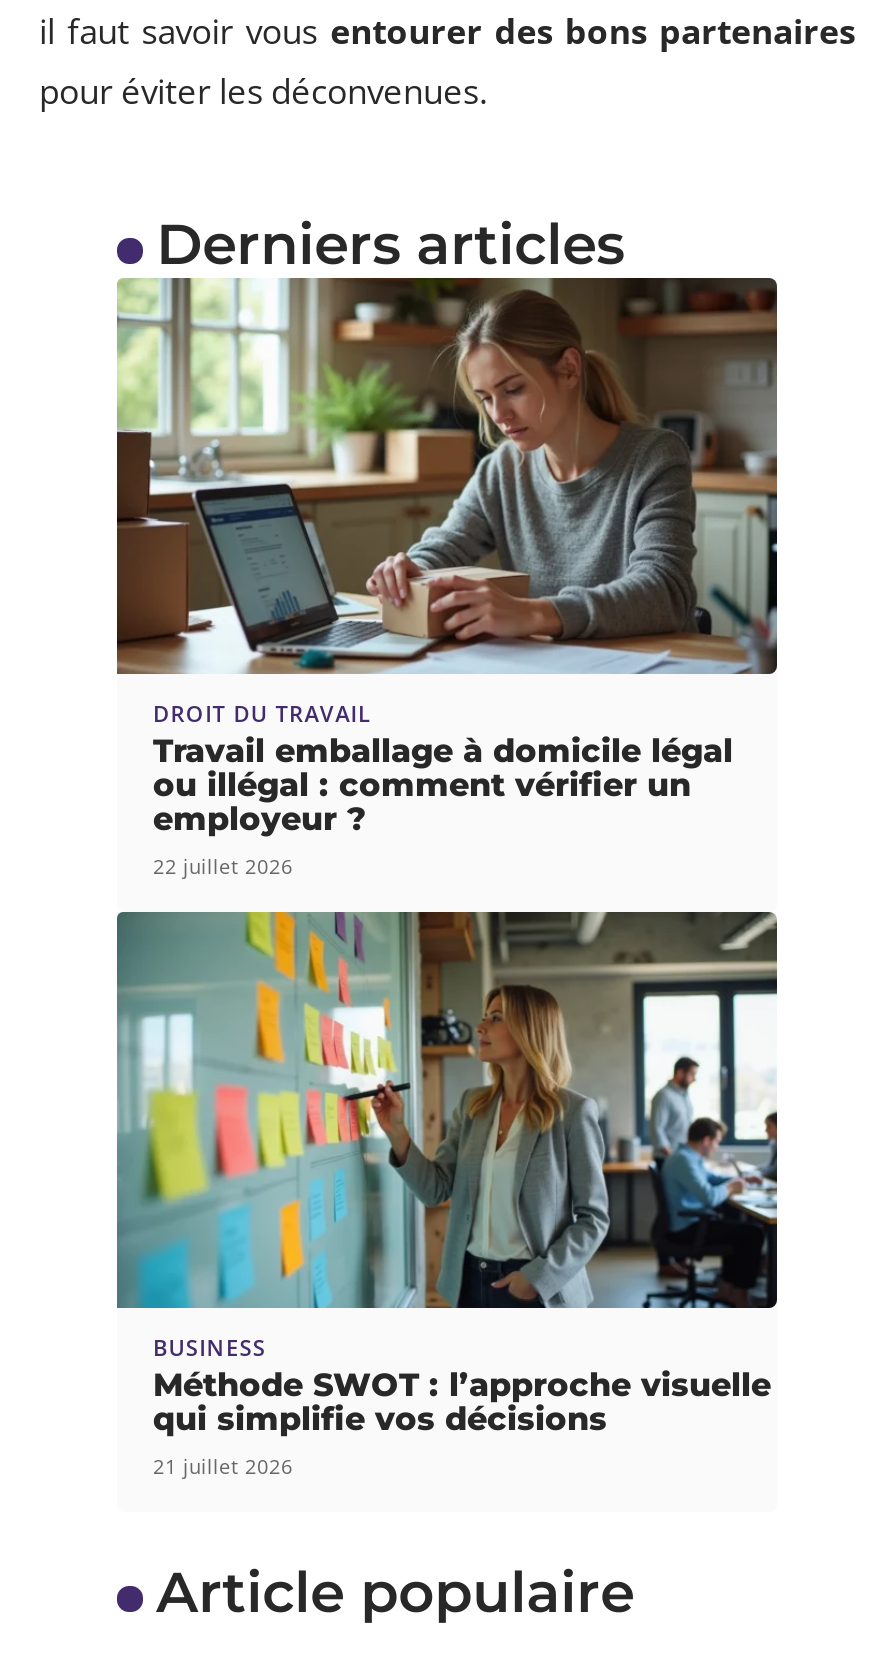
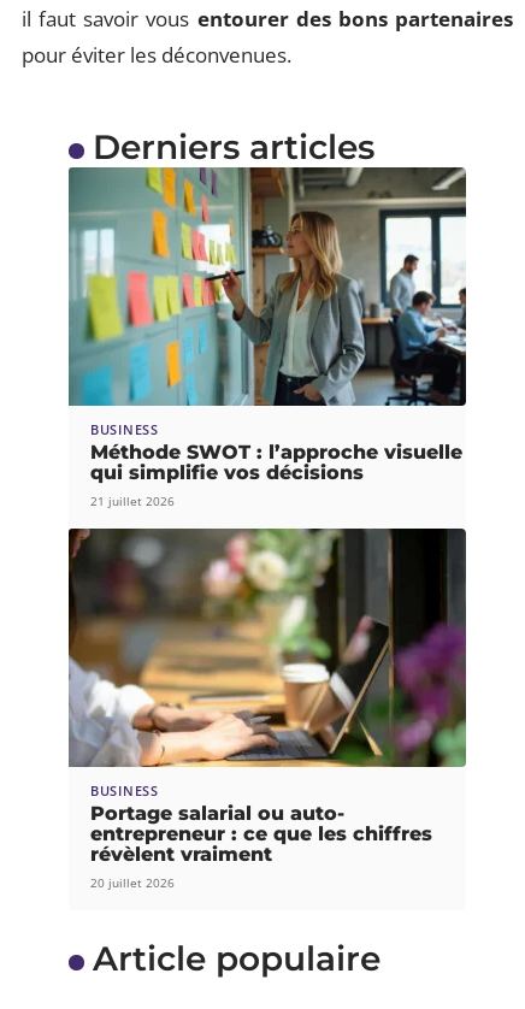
- [image]
- DROIT DU TRAVAIL
- Travail emballage à domicile légal
- ou illégal : comment vérifier un
- employeur ?
- 22 juillet 2026

moved up: [image] | BUSINESS | Méthode SWOT : l’approche visuelle | qui simplifie vos décisions | 21 juillet 2026

+ [image]
+ BUSINESS
+ Portage salarial ou auto-
+ entrepreneur : ce que les chiffres
+ révèlent vraiment
+ 20 juillet 2026
